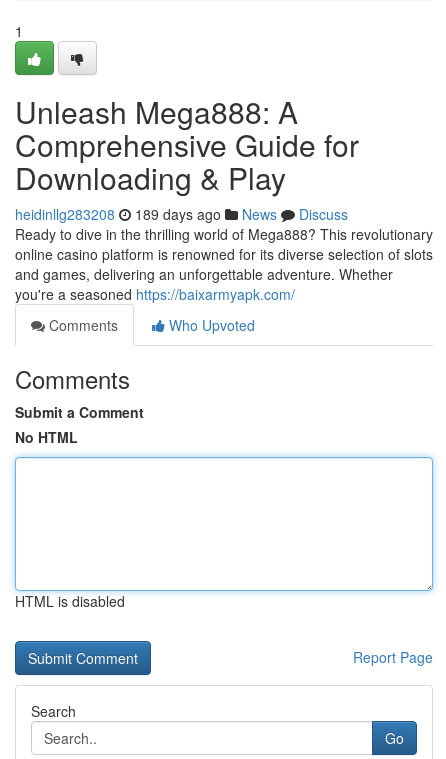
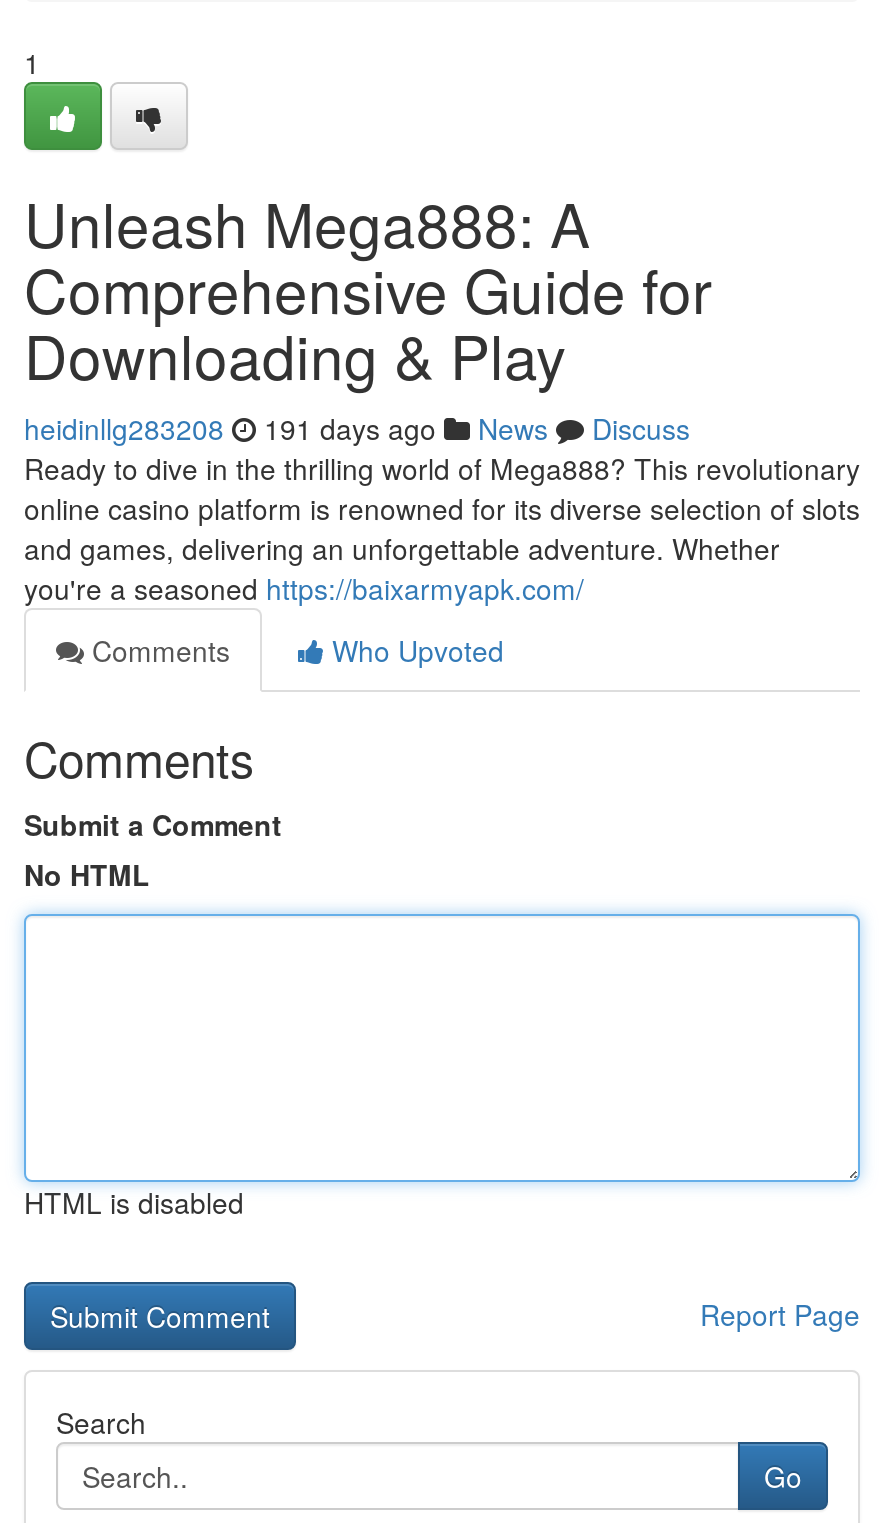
- heidinllg283208 189 days ago News Discuss
+ heidinllg283208 191 days ago News Discuss
